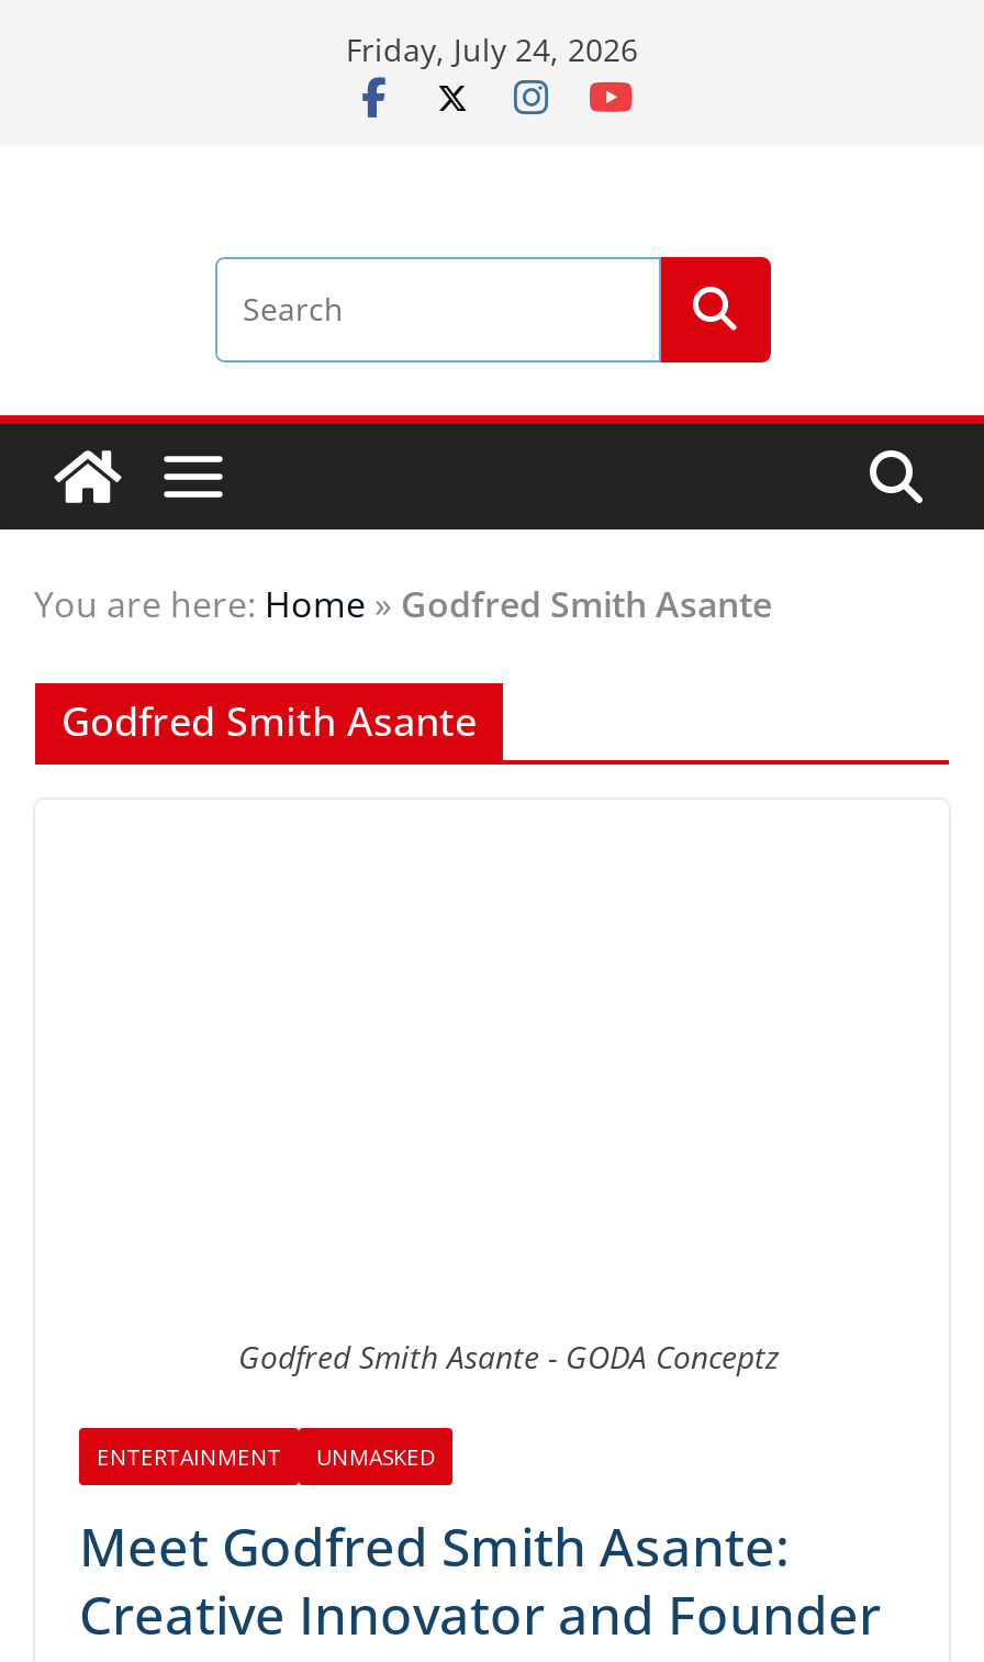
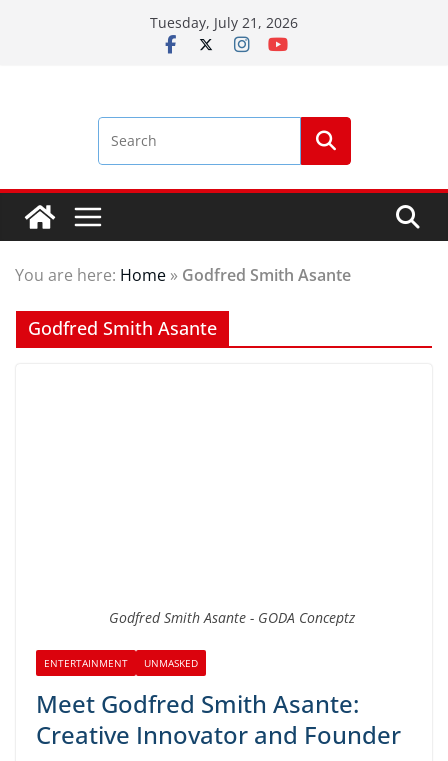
- Friday, July 24, 2026
+ Tuesday, July 21, 2026
